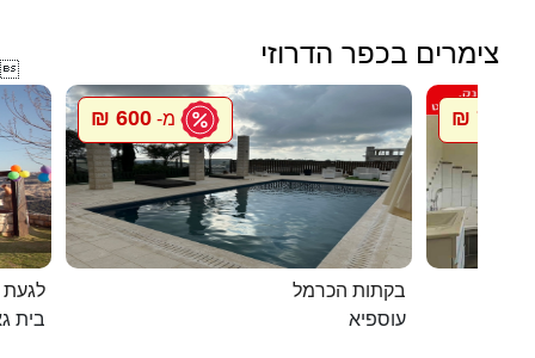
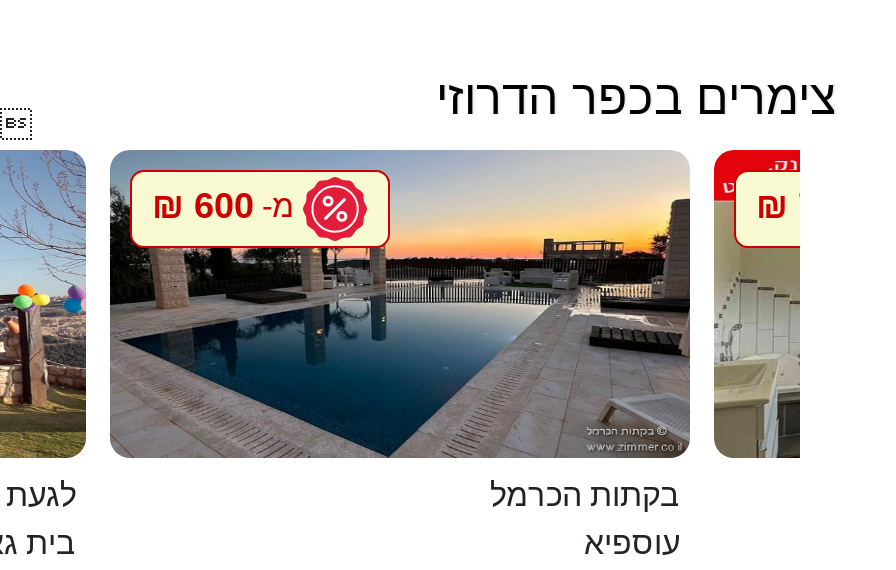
- [image]
+ [image]
